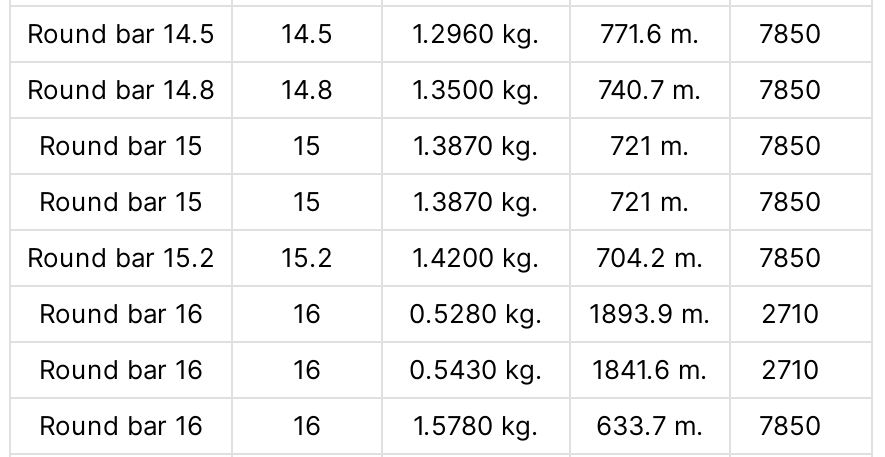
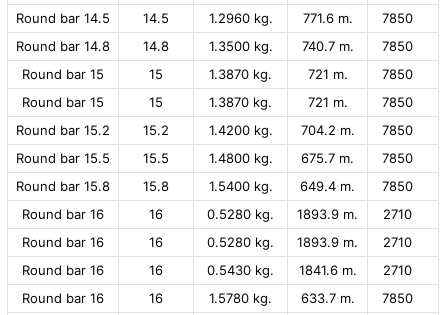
+ Round bar 15.5
+ 15.5
+ 1.4800 kg.
+ 675.7 m.
+ 7850
+ Round bar 15.8
+ 15.8
+ 1.5400 kg.
+ 649.4 m.
+ 7850
+ Round bar 16
+ 16
+ 0.5280 kg.
+ 1893.9 m.
+ 2710
